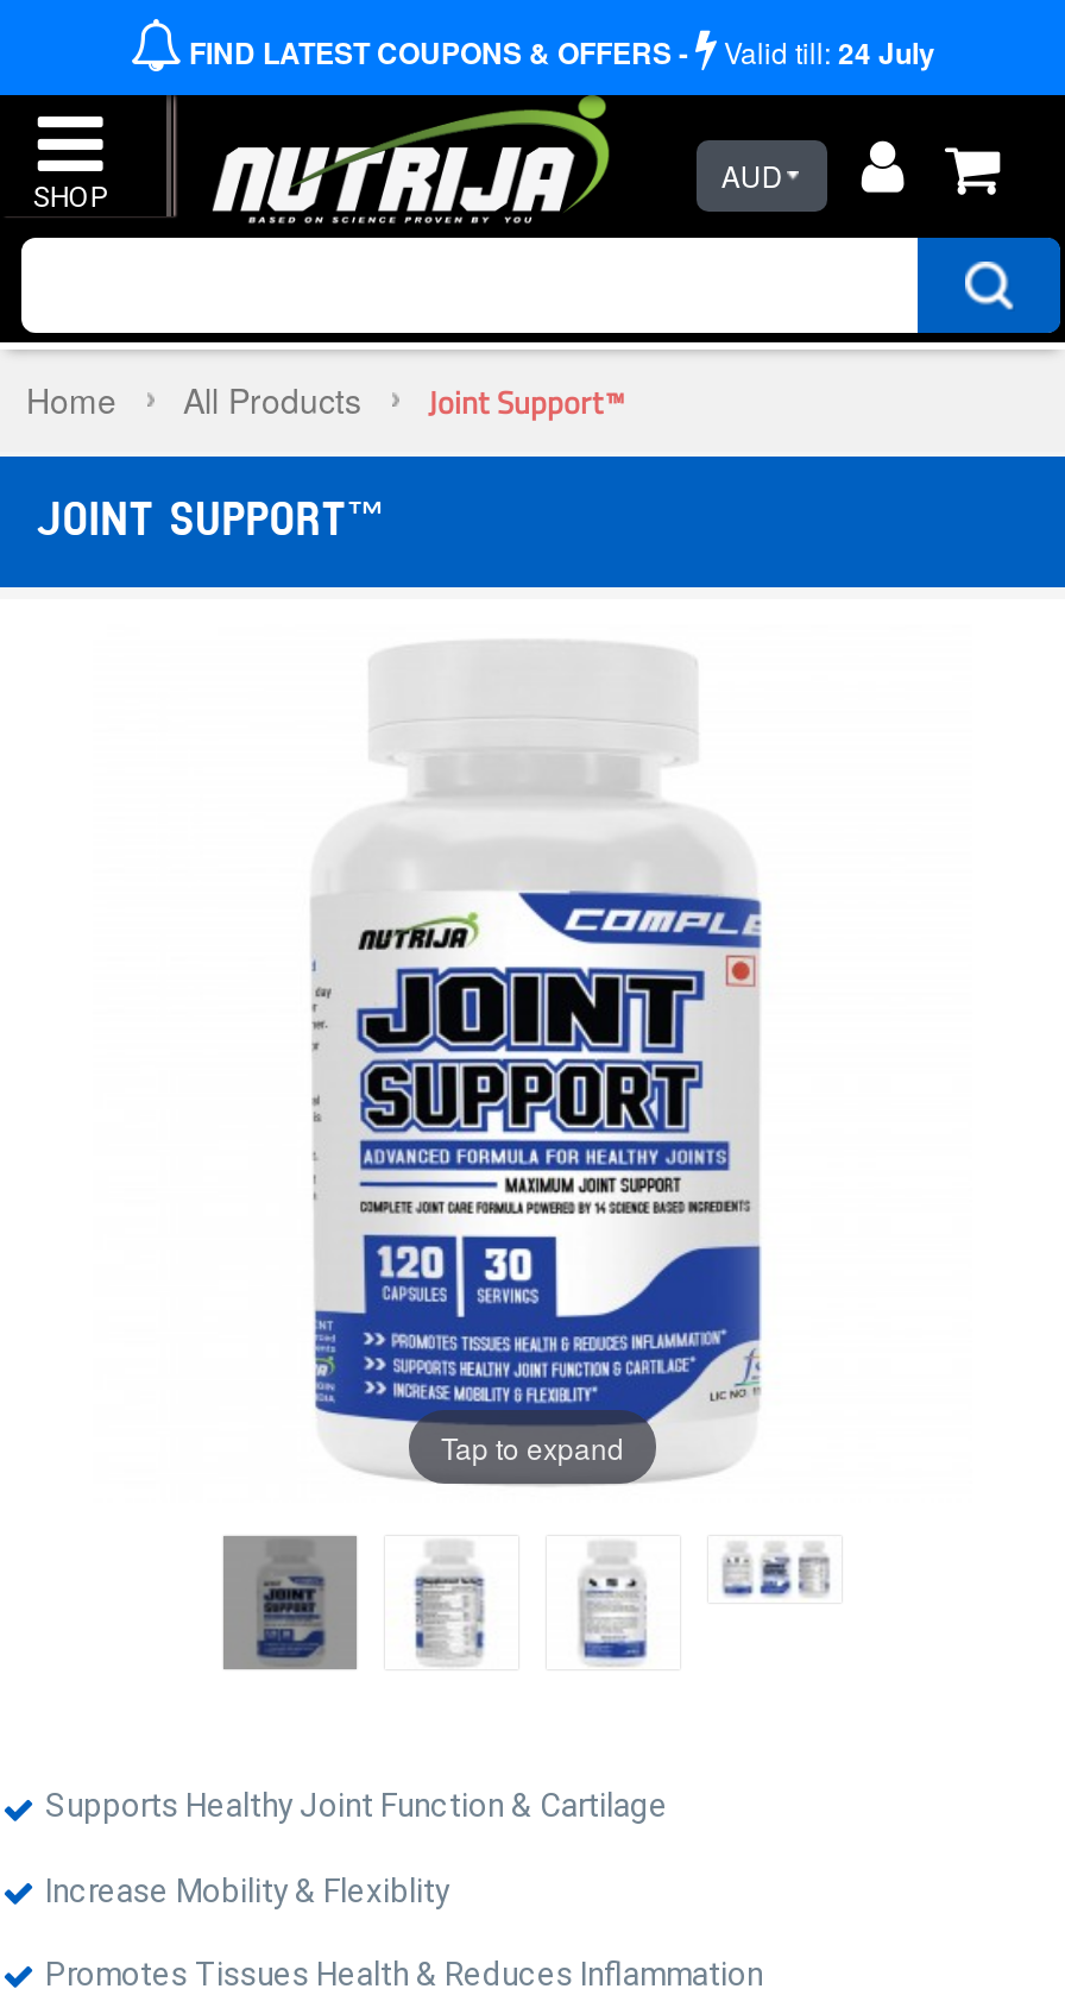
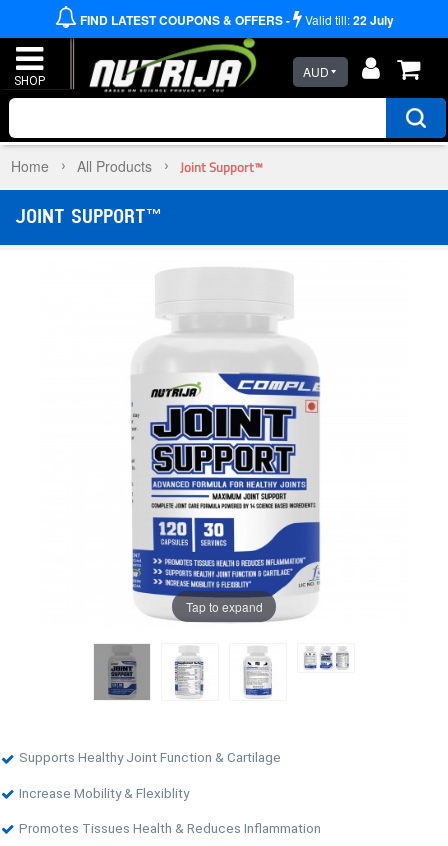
- FIND LATEST COUPONS & OFFERS - Valid till: 24 July
+ FIND LATEST COUPONS & OFFERS - Valid till: 22 July
